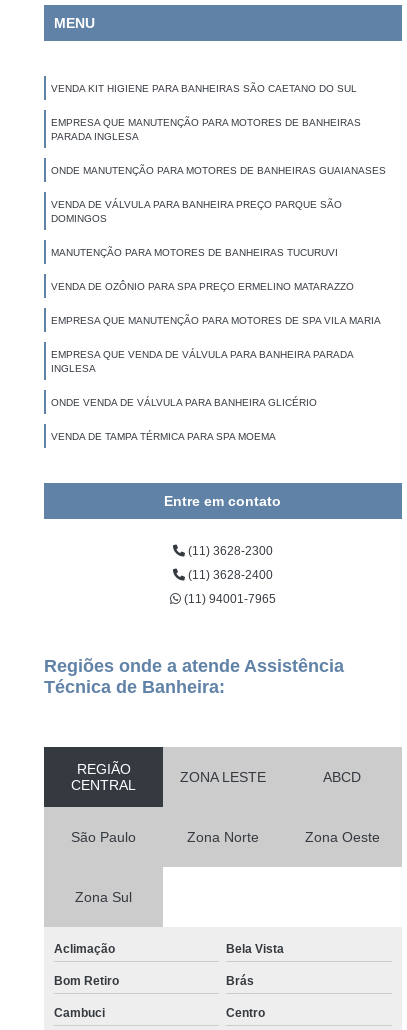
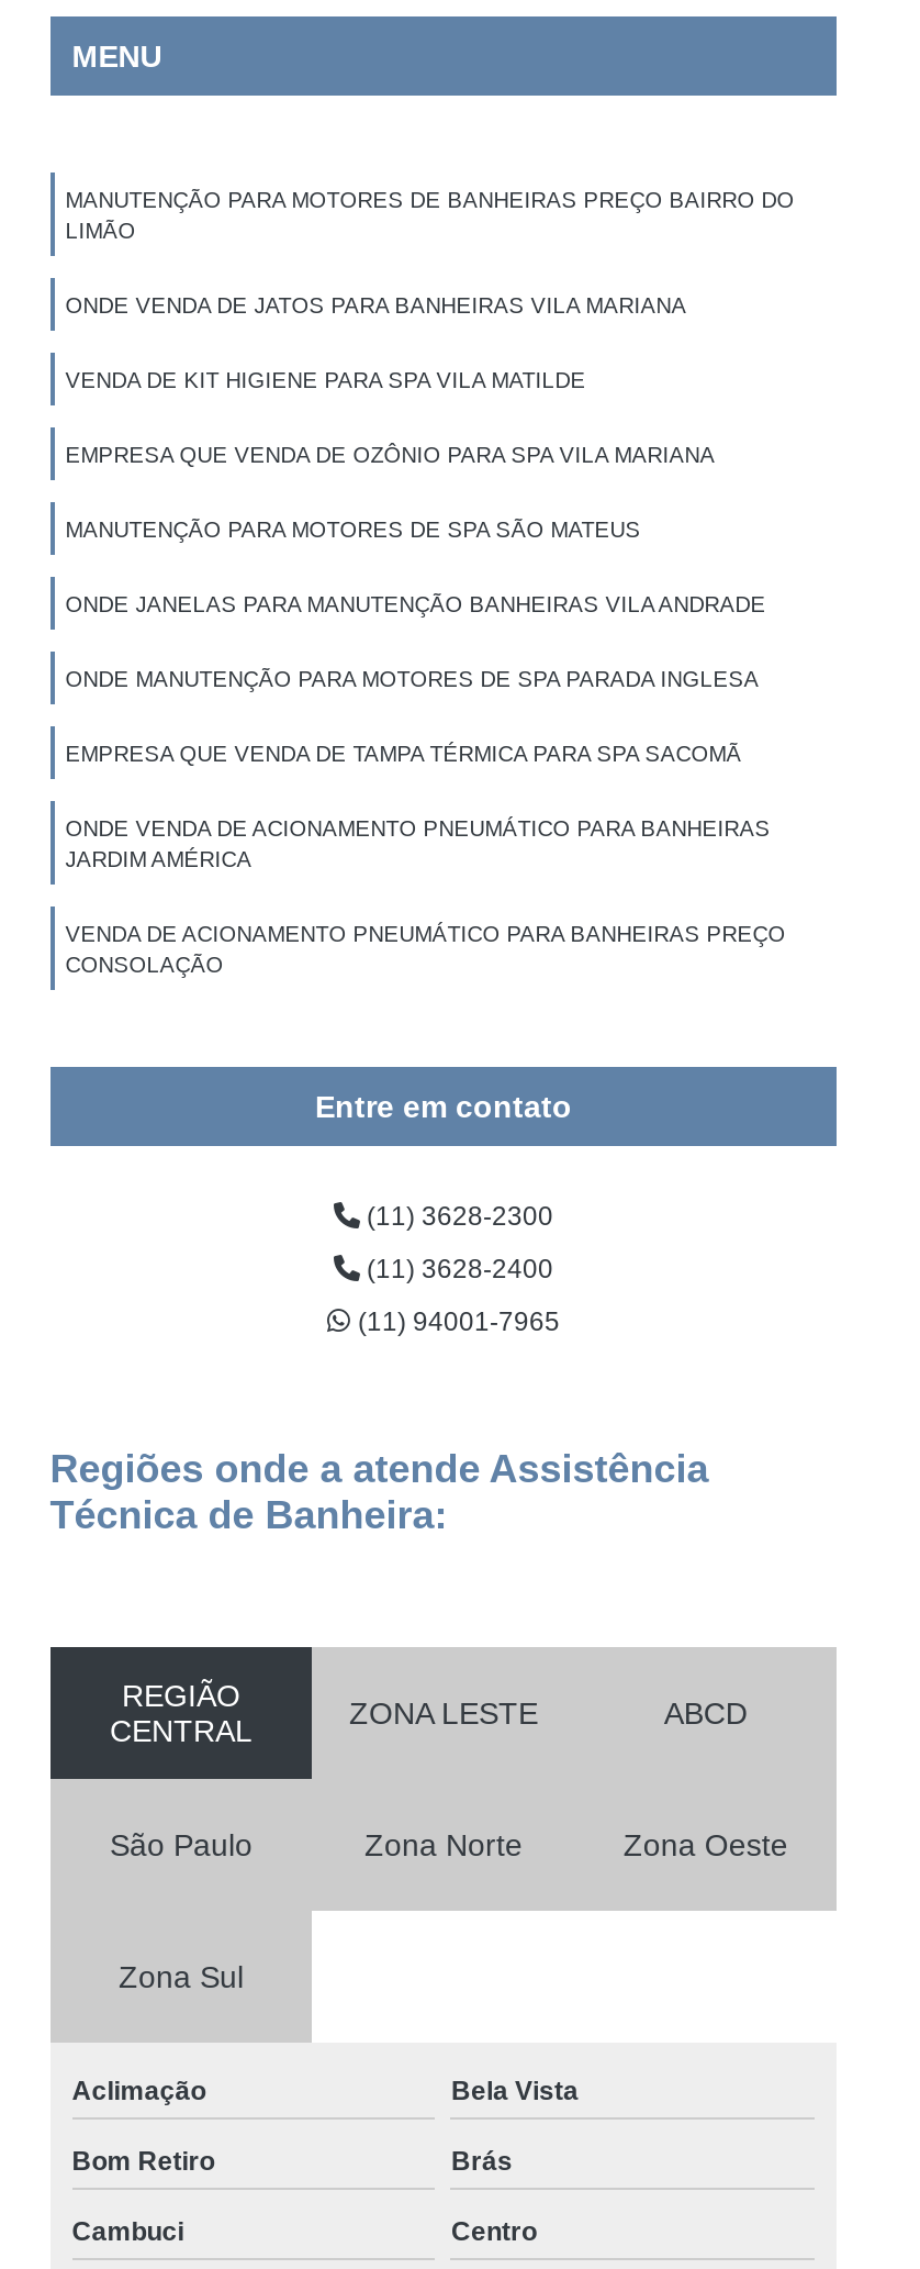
- VENDA KIT HIGIENE PARA BANHEIRAS SÃO CAETANO DO SUL
+ MANUTENÇÃO PARA MOTORES DE BANHEIRAS PREÇO BAIRRO DO
+ LIMÃO

- EMPRESA QUE MANUTENÇÃO PARA MOTORES DE BANHEIRAS
- PARADA INGLESA
+ ONDE VENDA DE JATOS PARA BANHEIRAS VILA MARIANA

- ONDE MANUTENÇÃO PARA MOTORES DE BANHEIRAS GUAIANASES
+ VENDA DE KIT HIGIENE PARA SPA VILA MATILDE

- VENDA DE VÁLVULA PARA BANHEIRA PREÇO PARQUE SÃO
- DOMINGOS
+ EMPRESA QUE VENDA DE OZÔNIO PARA SPA VILA MARIANA

- MANUTENÇÃO PARA MOTORES DE BANHEIRAS TUCURUVI
+ MANUTENÇÃO PARA MOTORES DE SPA SÃO MATEUS

- VENDA DE OZÔNIO PARA SPA PREÇO ERMELINO MATARAZZO
+ ONDE JANELAS PARA MANUTENÇÃO BANHEIRAS VILA ANDRADE

- EMPRESA QUE MANUTENÇÃO PARA MOTORES DE SPA VILA MARIA
+ ONDE MANUTENÇÃO PARA MOTORES DE SPA PARADA INGLESA

- EMPRESA QUE VENDA DE VÁLVULA PARA BANHEIRA PARADA
- INGLESA
+ EMPRESA QUE VENDA DE TAMPA TÉRMICA PARA SPA SACOMÃ

- ONDE VENDA DE VÁLVULA PARA BANHEIRA GLICÉRIO
+ ONDE VENDA DE ACIONAMENTO PNEUMÁTICO PARA BANHEIRAS
+ JARDIM AMÉRICA

- VENDA DE TAMPA TÉRMICA PARA SPA MOEMA
+ VENDA DE ACIONAMENTO PNEUMÁTICO PARA BANHEIRAS PREÇO
+ CONSOLAÇÃO
